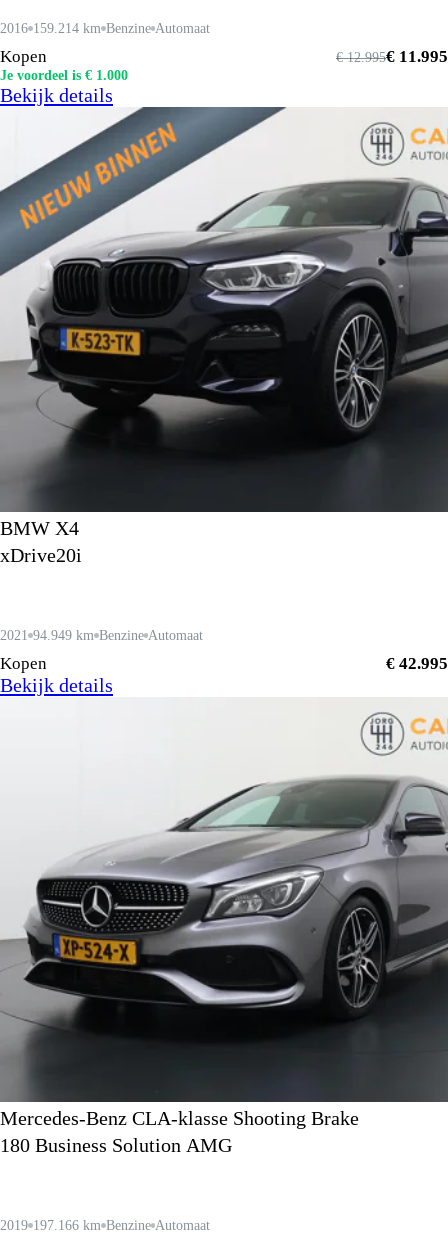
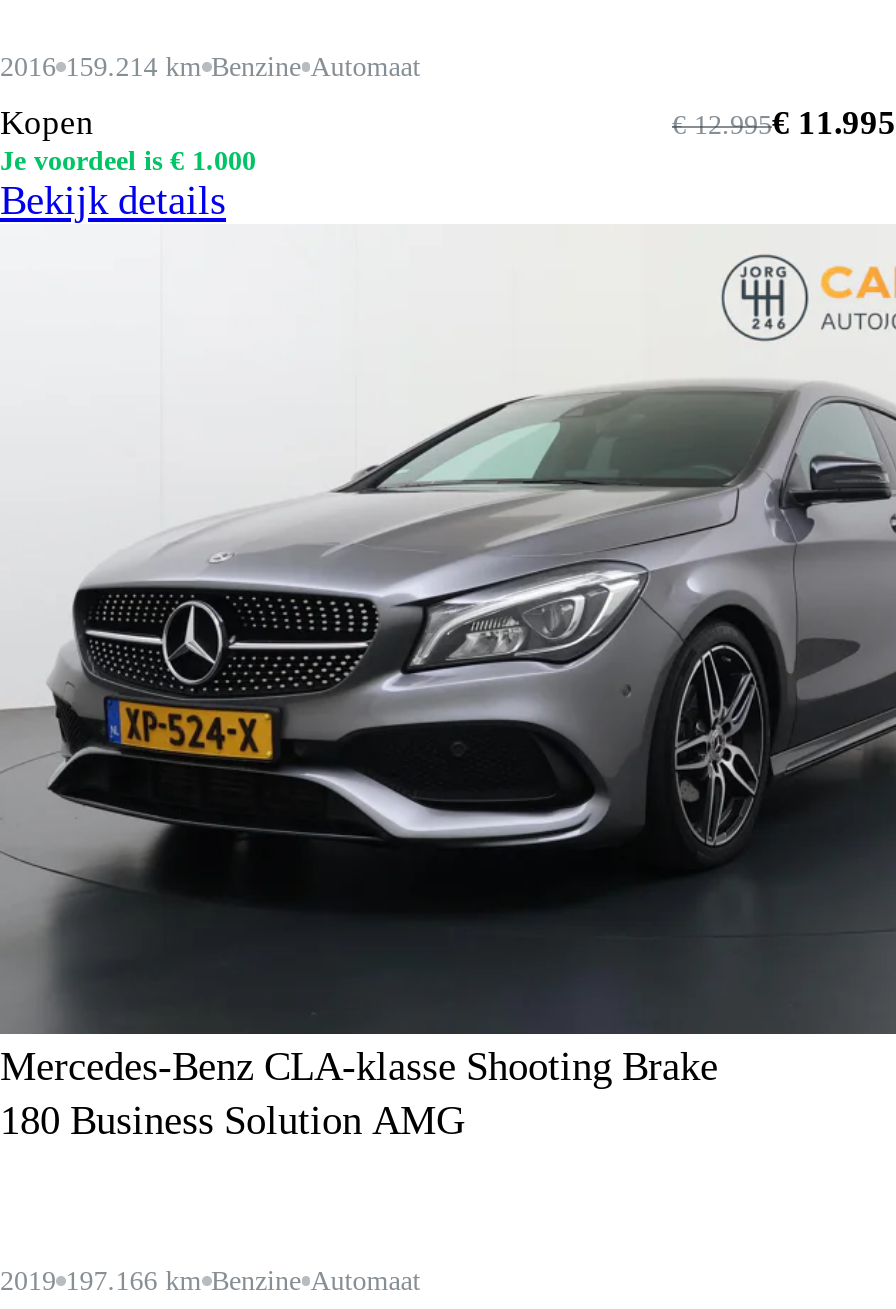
- [image]

- BMW X4
- xDrive20i

- 2021 94.949 km Benzine Automaat
- Kopen
- € 42.995
- Bekijk details
